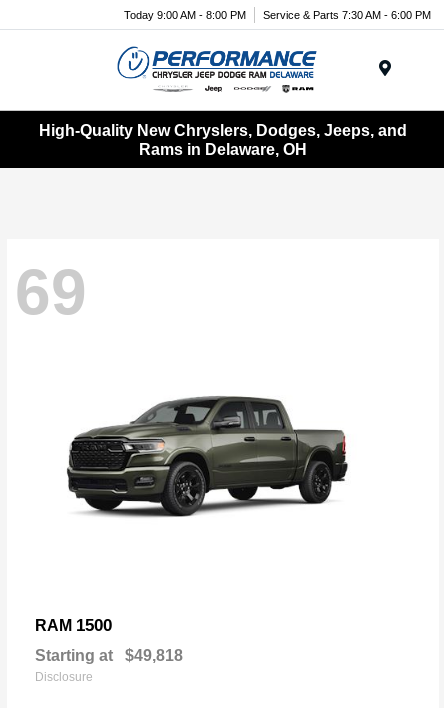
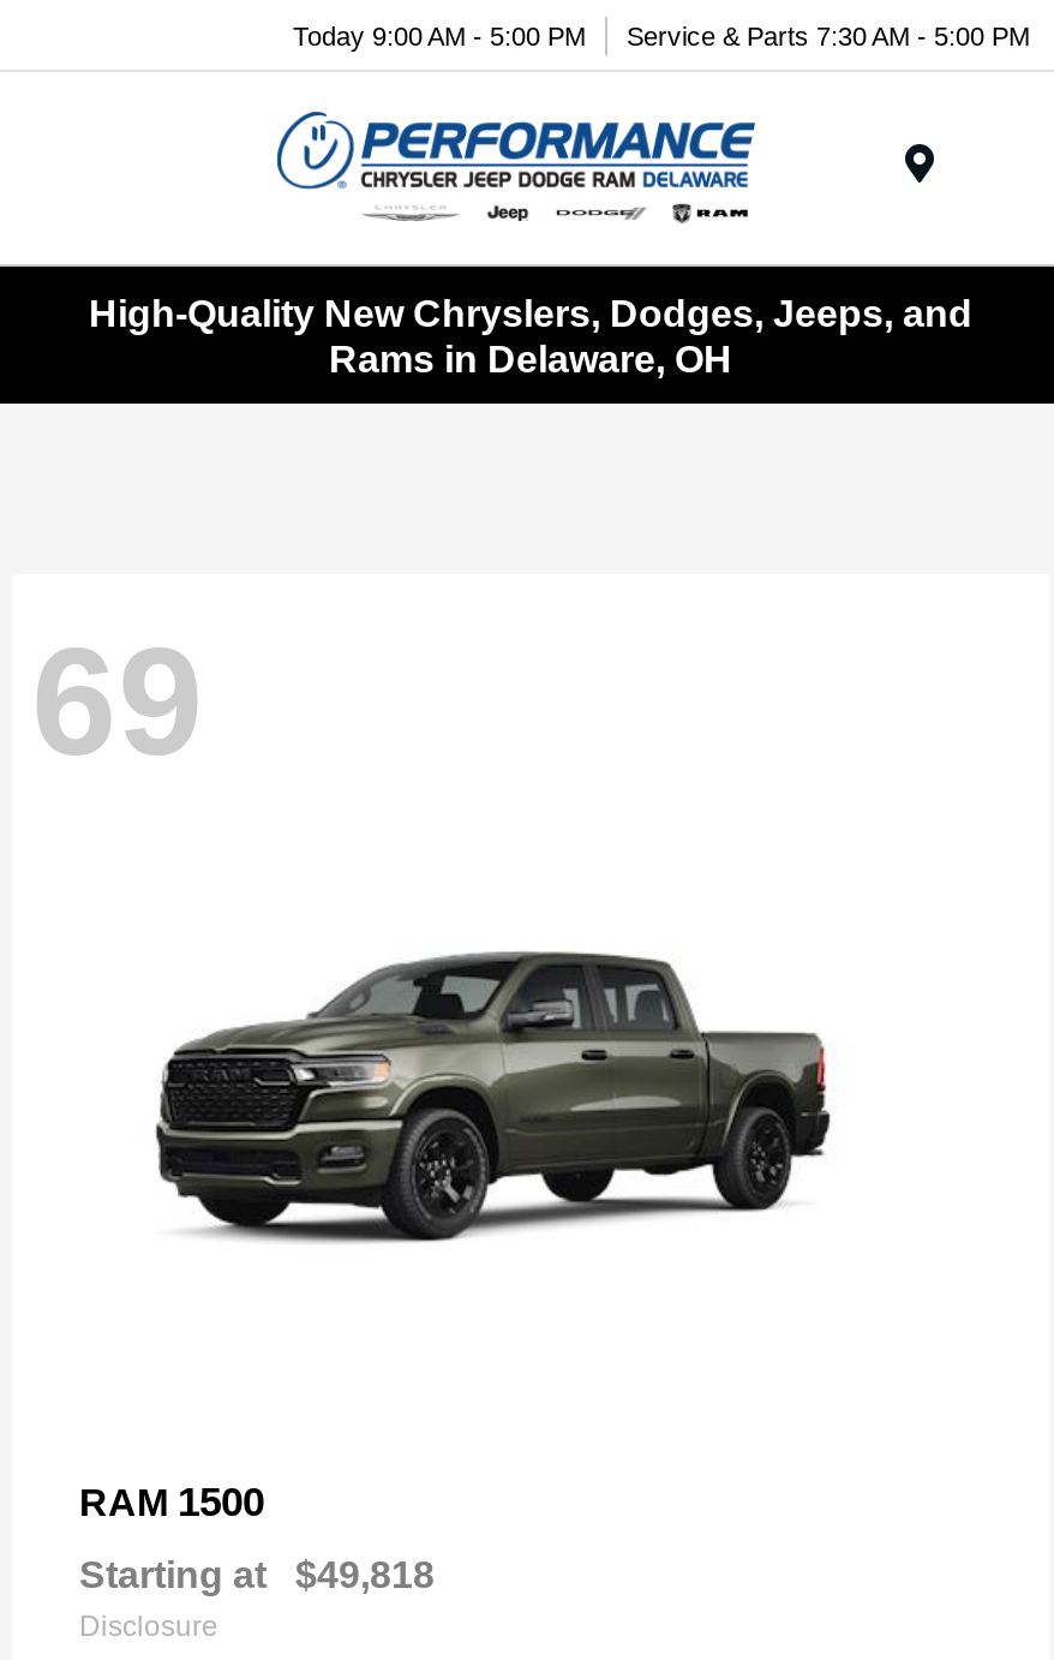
- Today 9:00 AM - 8:00 PM
+ Today 9:00 AM - 5:00 PM

- Service & Parts 7:30 AM - 6:00 PM
+ Service & Parts 7:30 AM - 5:00 PM
